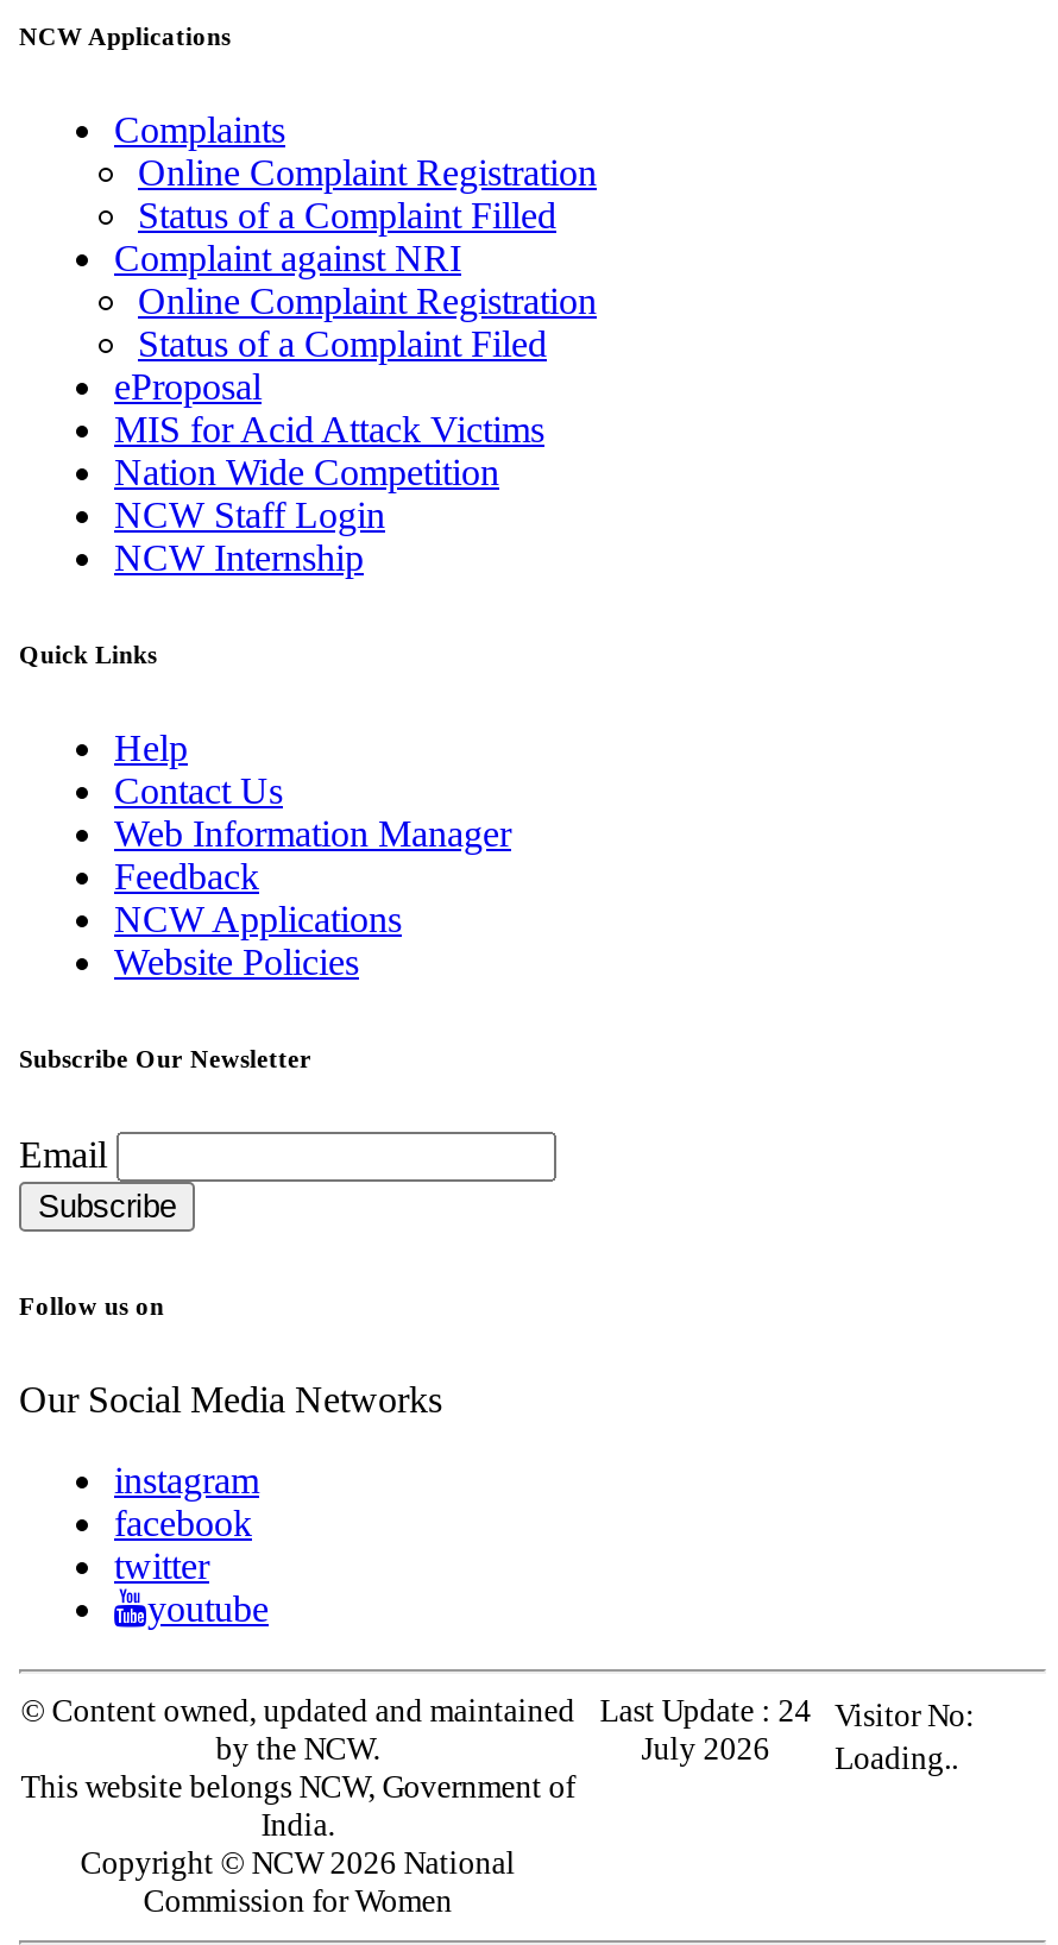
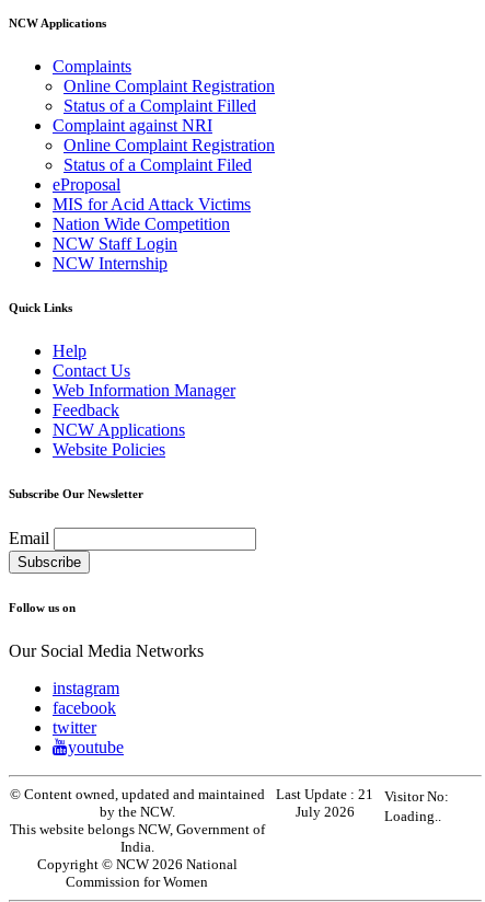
- © Content owned, updated and maintained Last Update : 24 Visitor No:
+ © Content owned, updated and maintained Last Update : 21 Visitor No:
